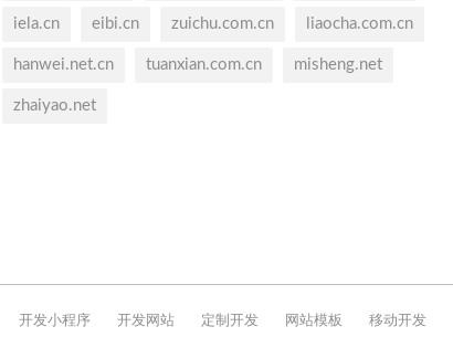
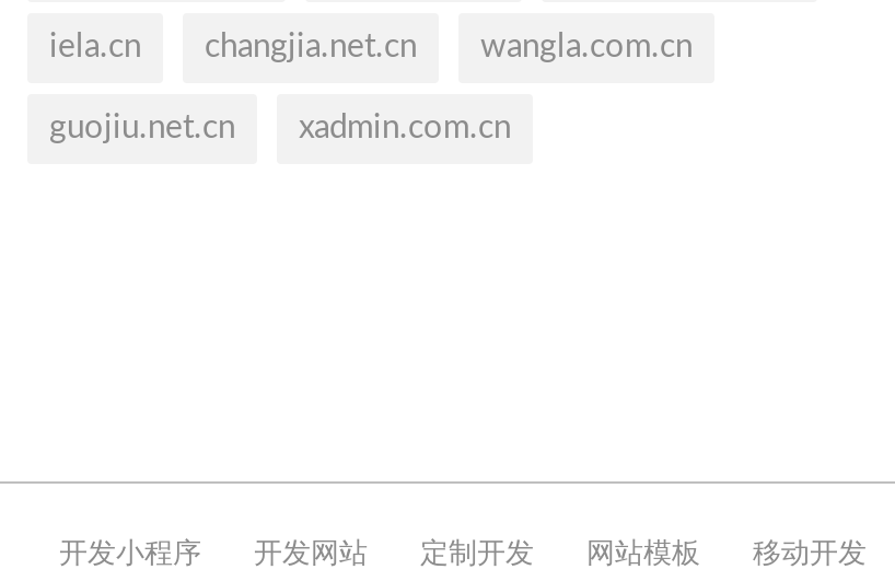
- eibi.cn
- zuichu.com.cn
- liaocha.com.cn
- hanwei.net.cn
- tuanxian.com.cn
- misheng.net
- zhaiyao.net
+ changjia.net.cn
+ wangla.com.cn
+ guojiu.net.cn
+ xadmin.com.cn
